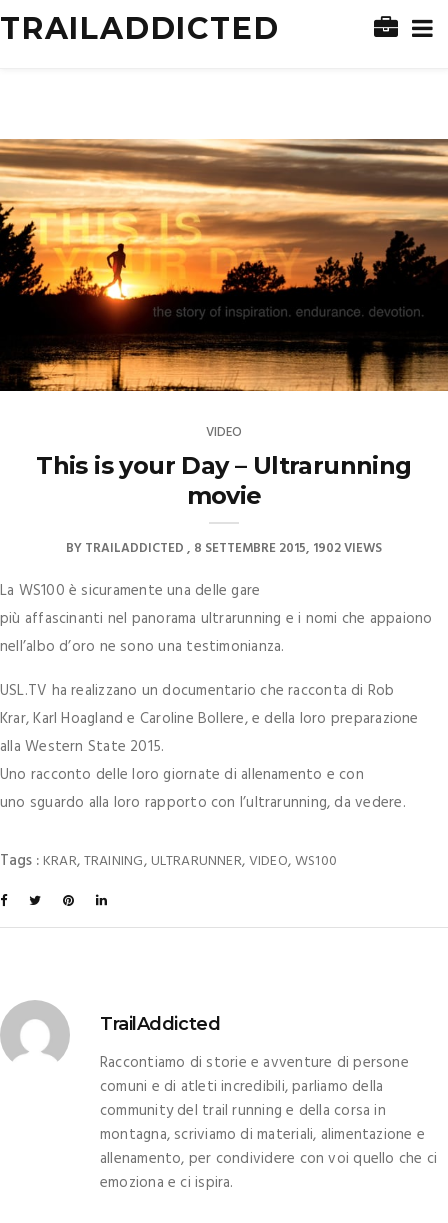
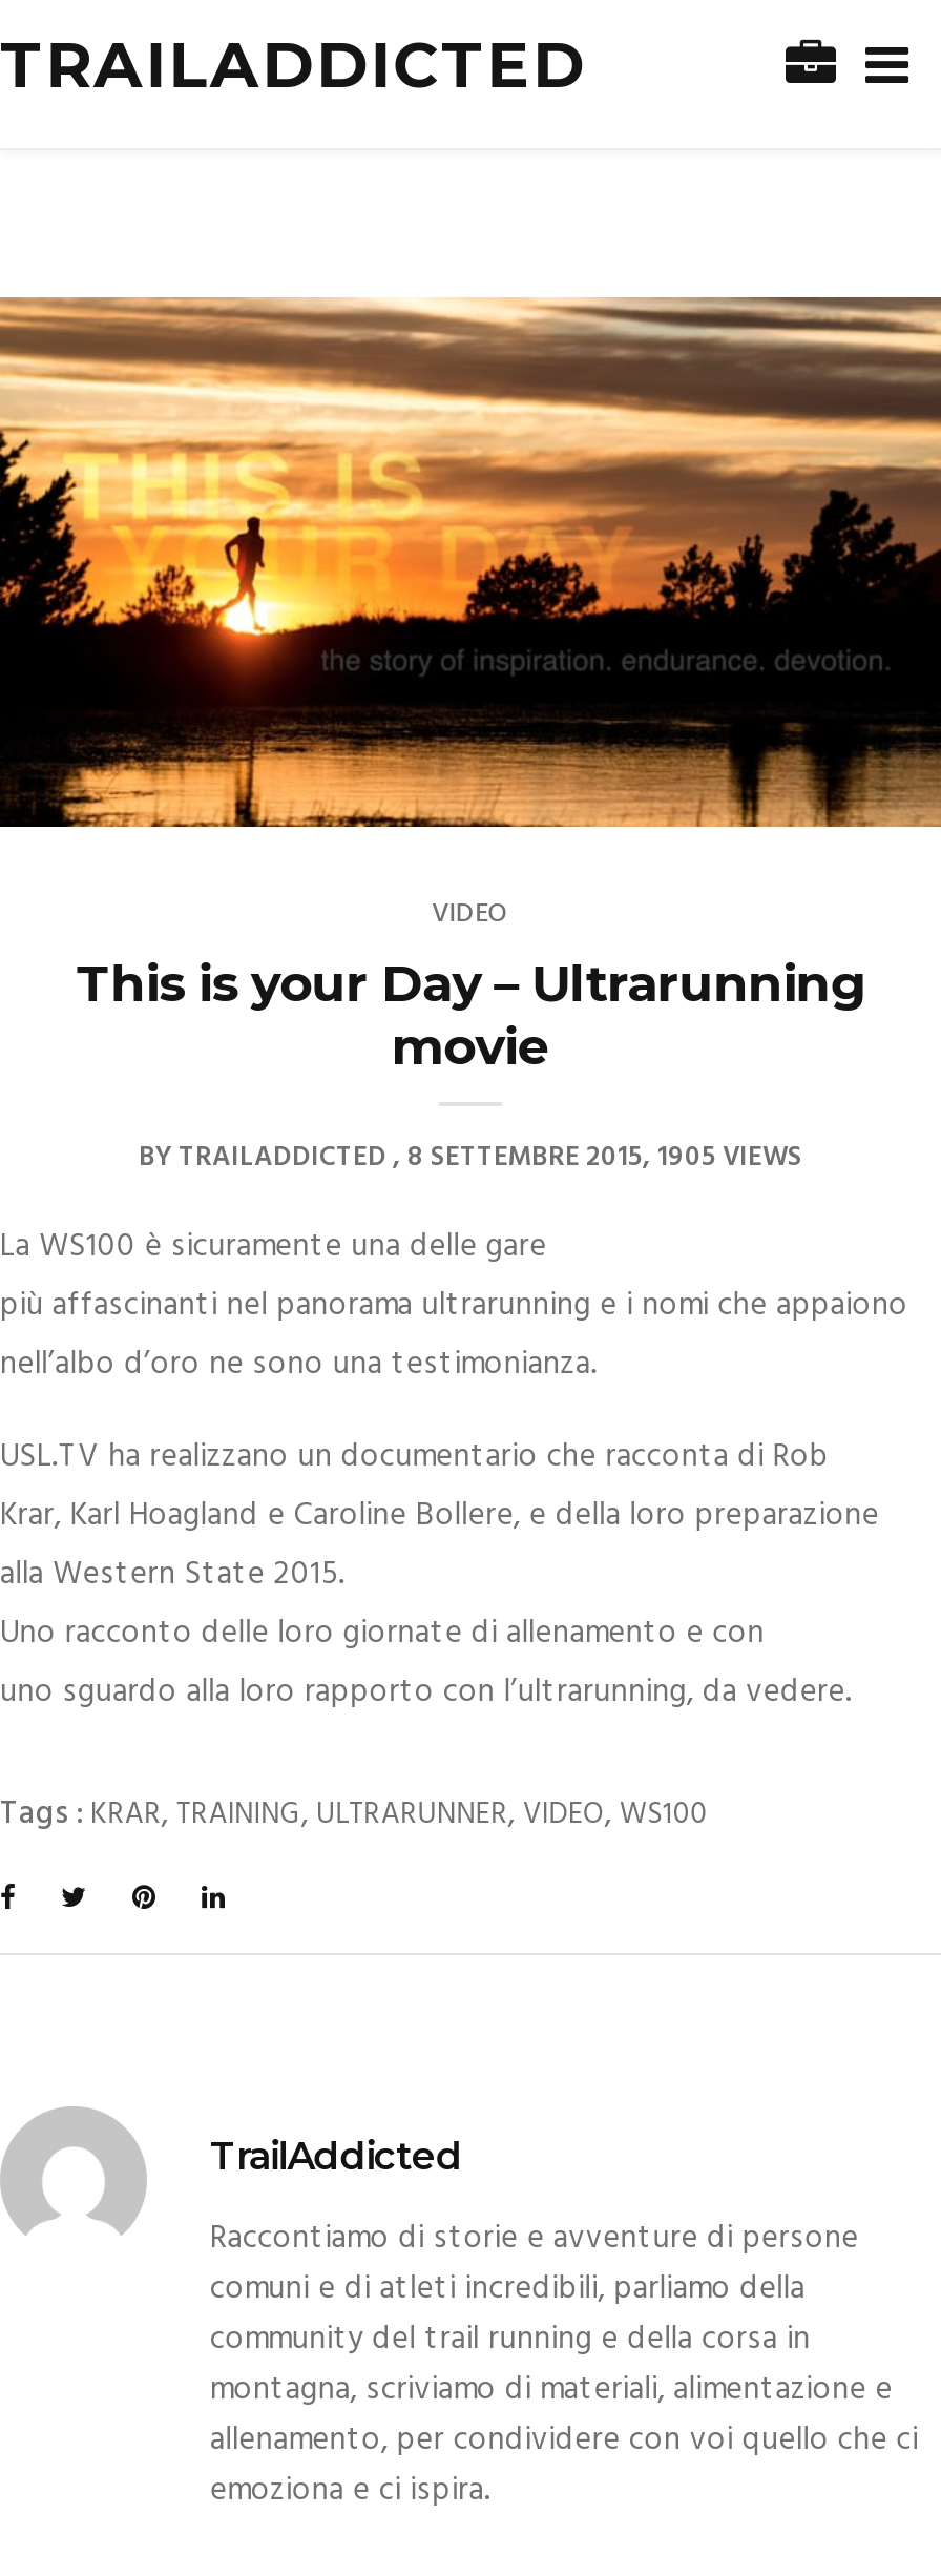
- BY TRAILADDICTED 8 SETTEMBRE 2015 1902 VIEWS
+ BY TRAILADDICTED 8 SETTEMBRE 2015 1905 VIEWS
